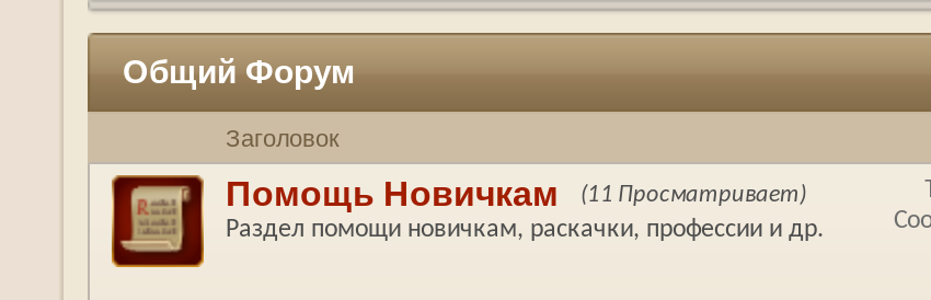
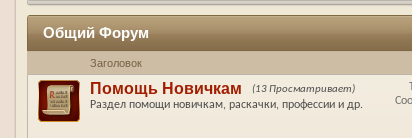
- (11 Просматривает)
+ (13 Просматривает)
